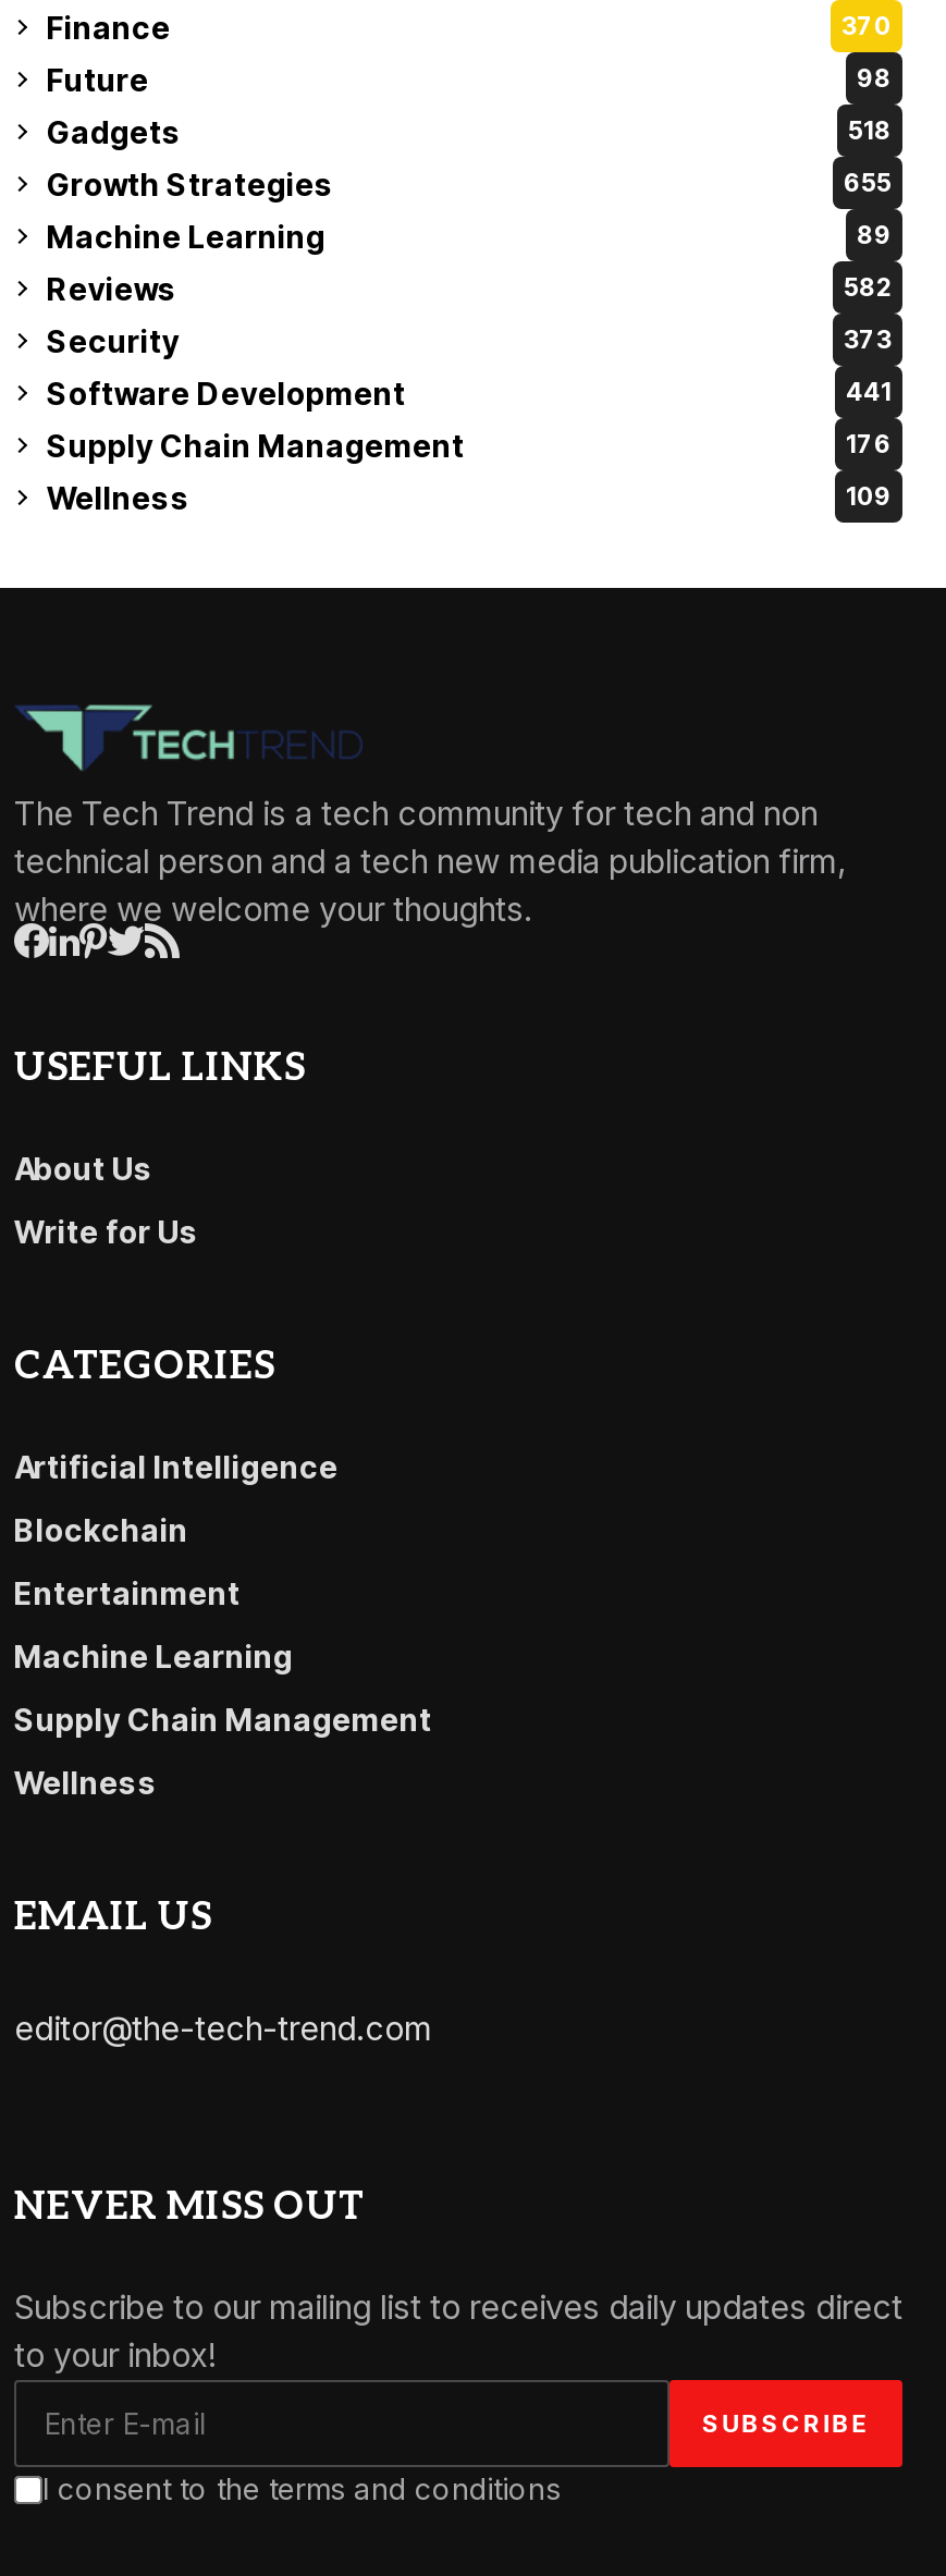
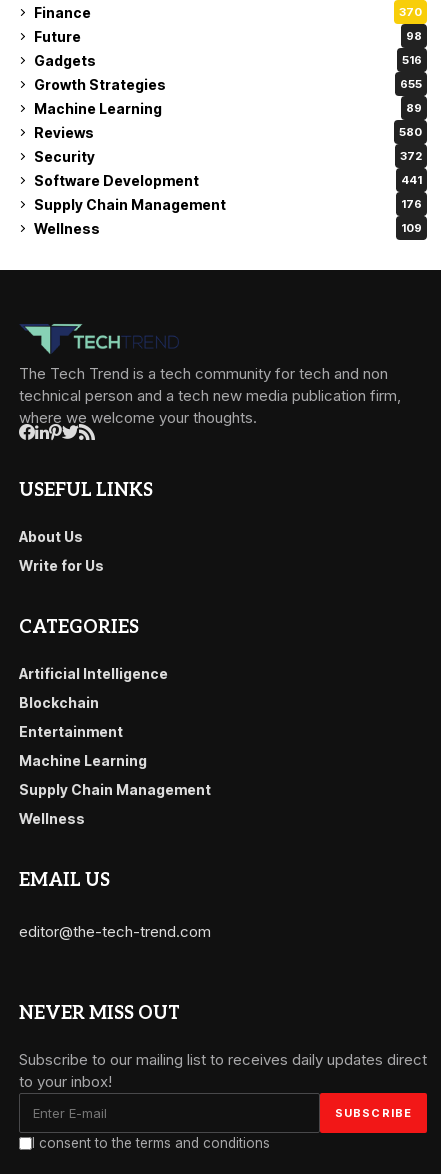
- 518
+ 516

- 582
+ 580

- 373
+ 372
